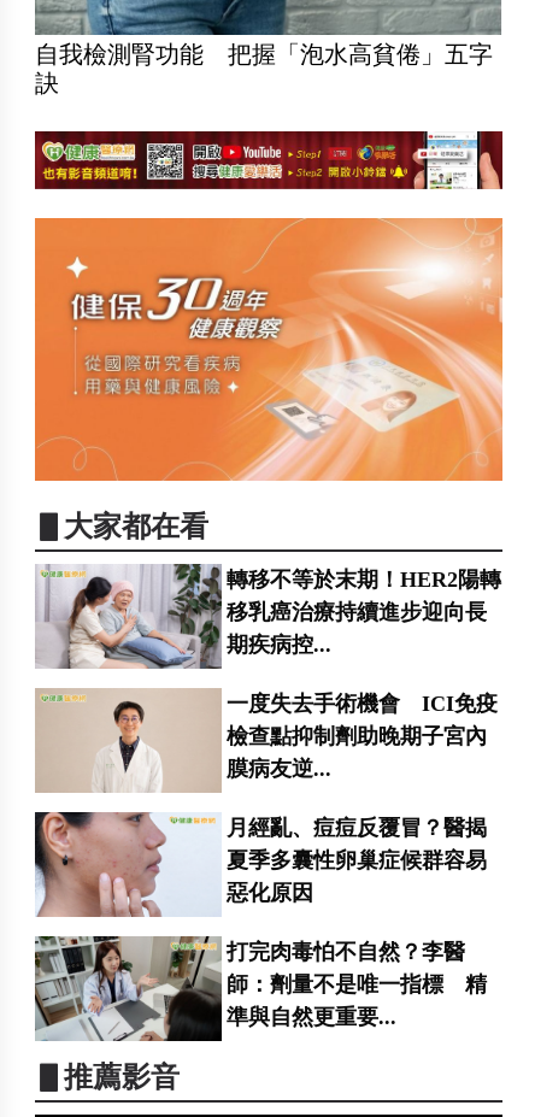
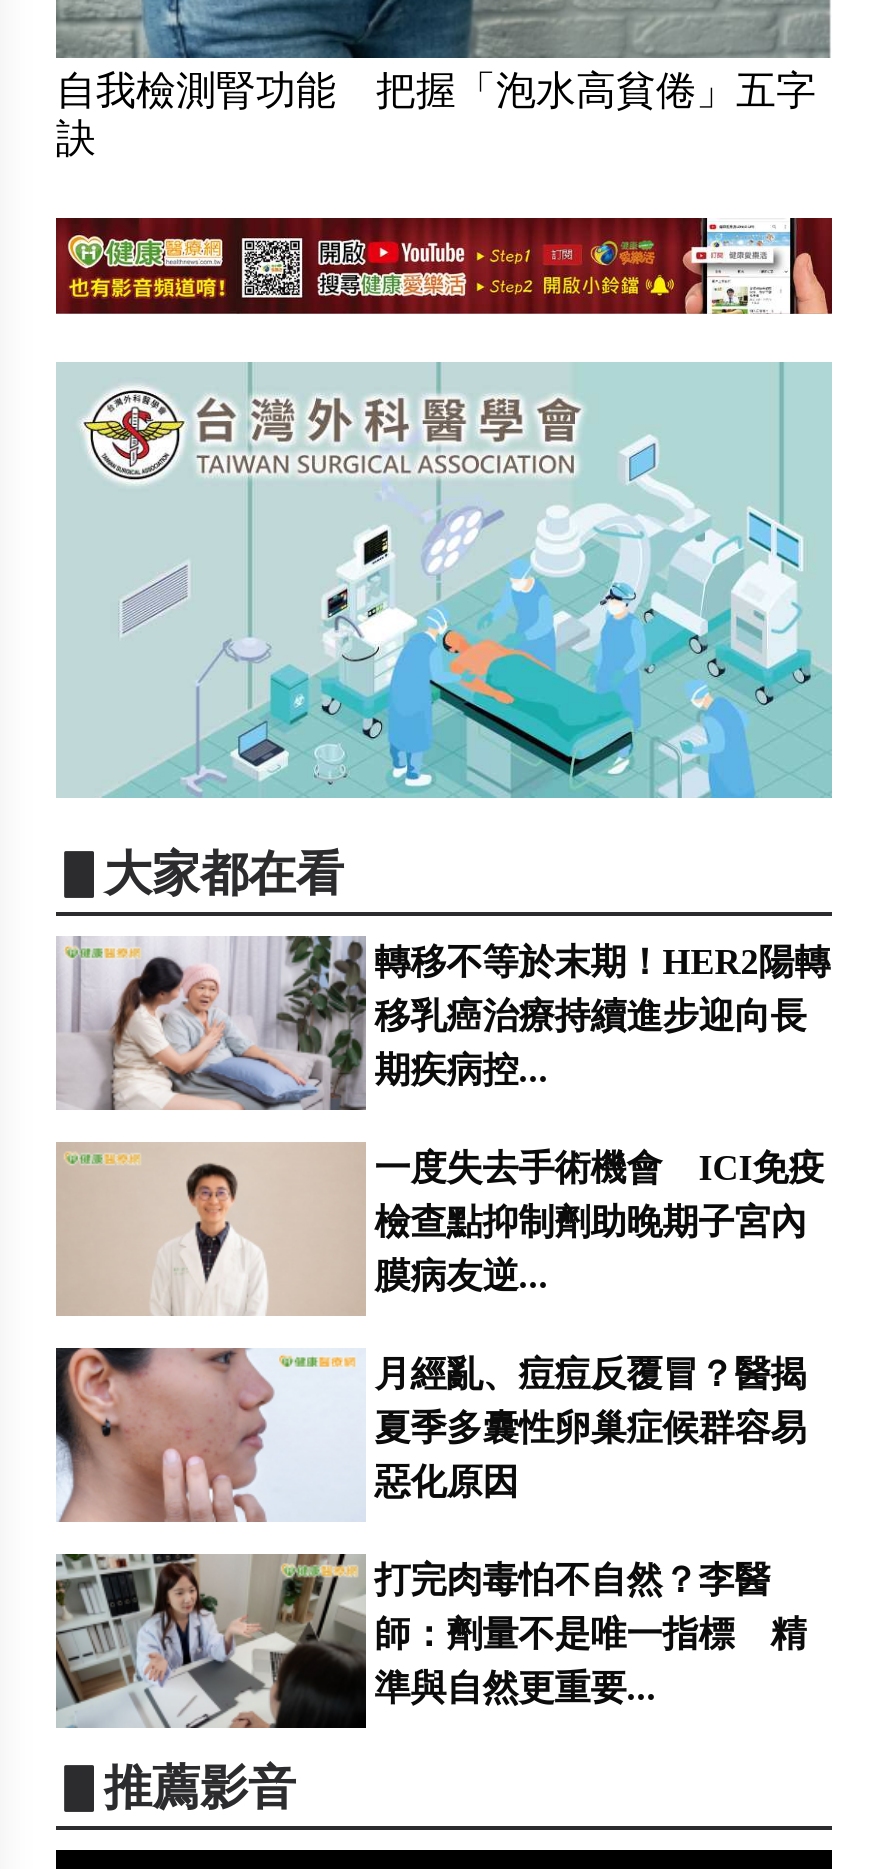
- [image]
+ [image]
